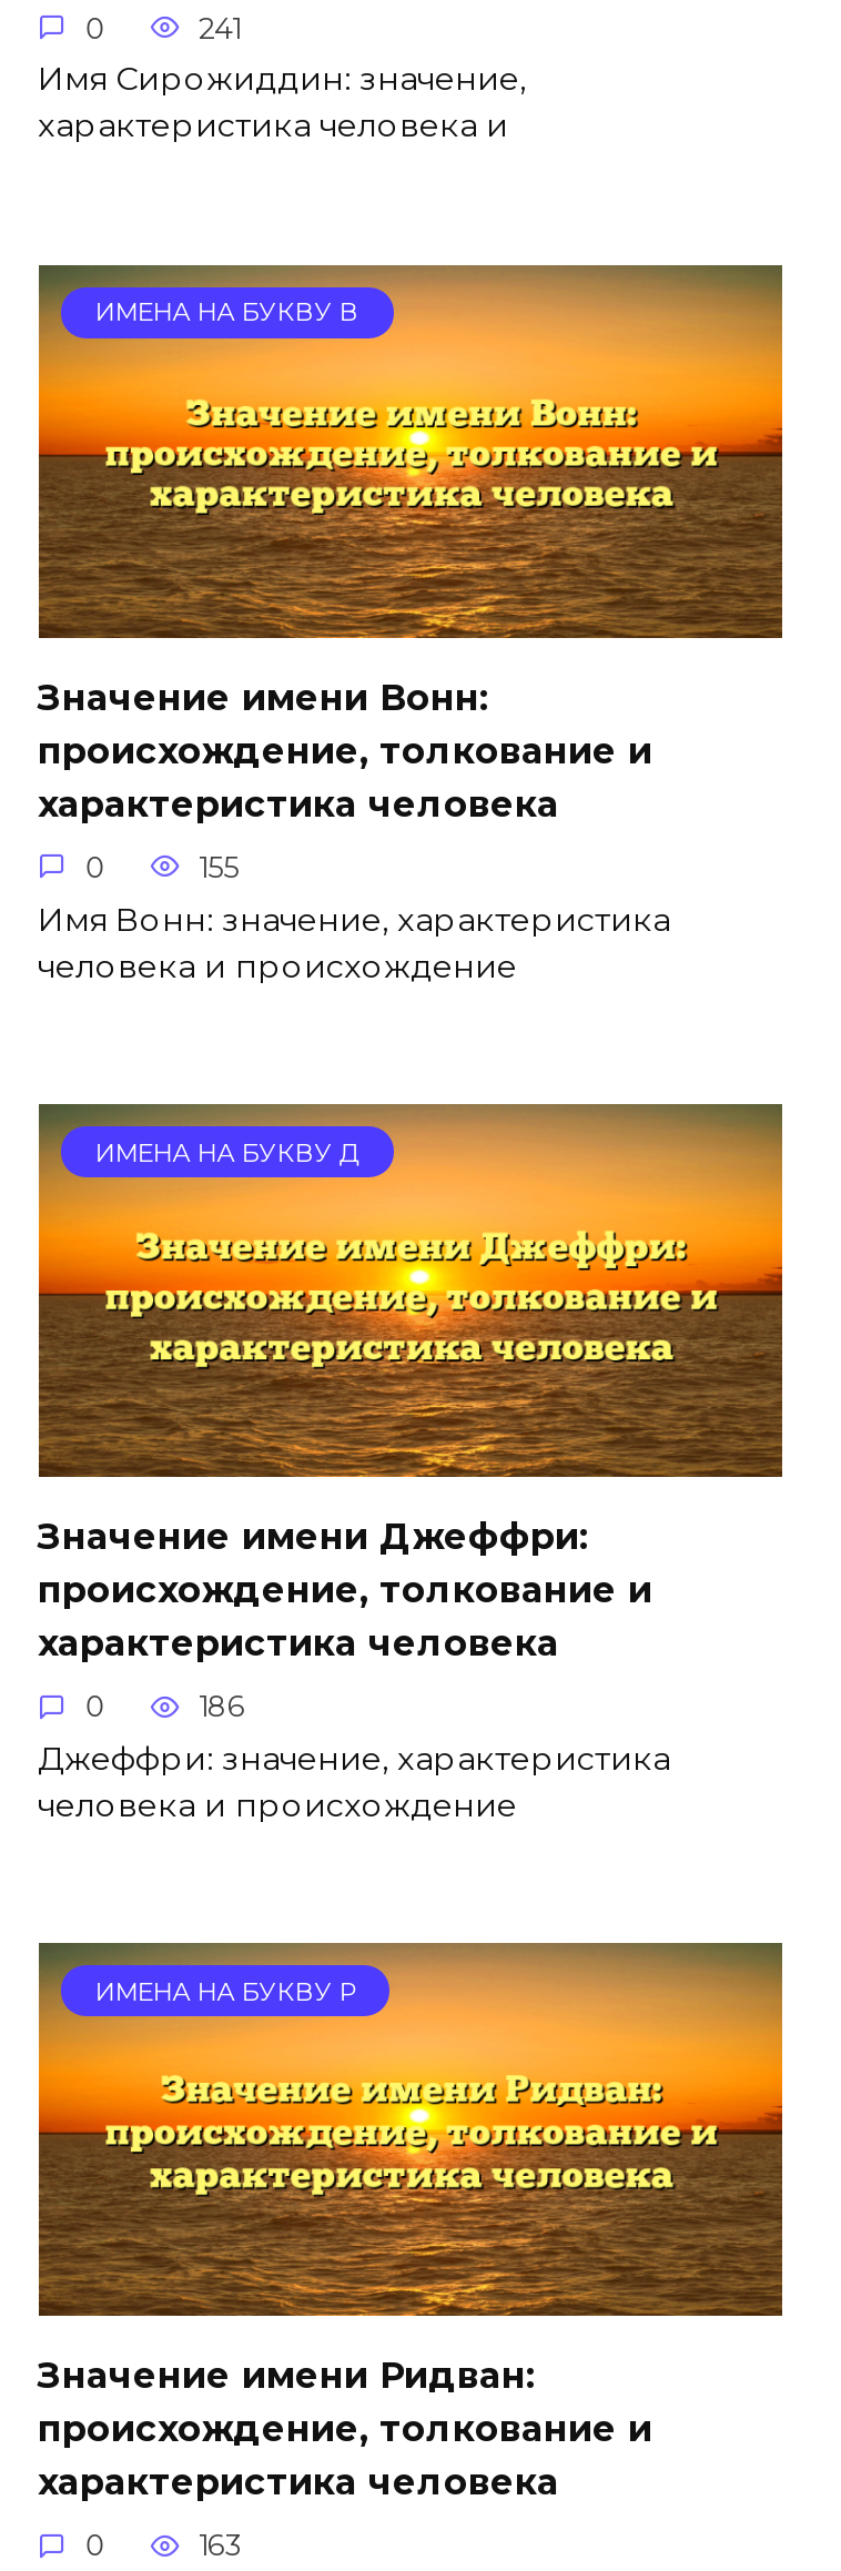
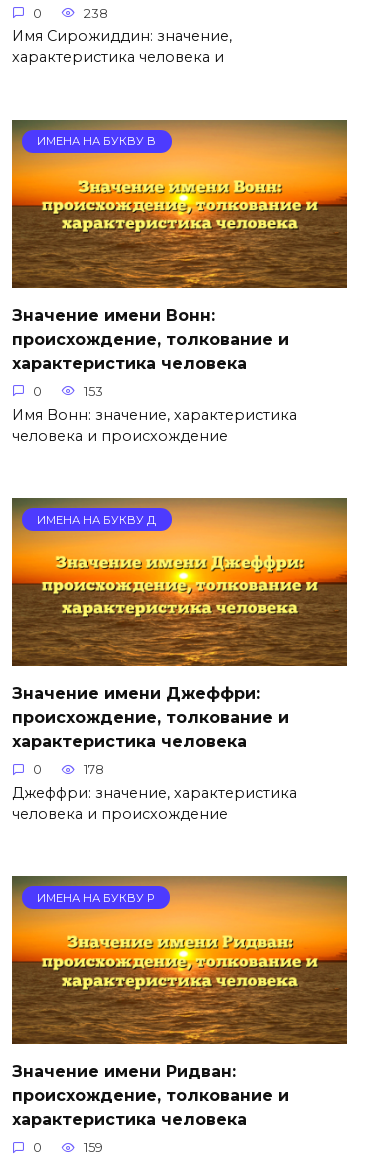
- 241
+ 238

- 155
+ 153

- 186
+ 178

- 163
+ 159
